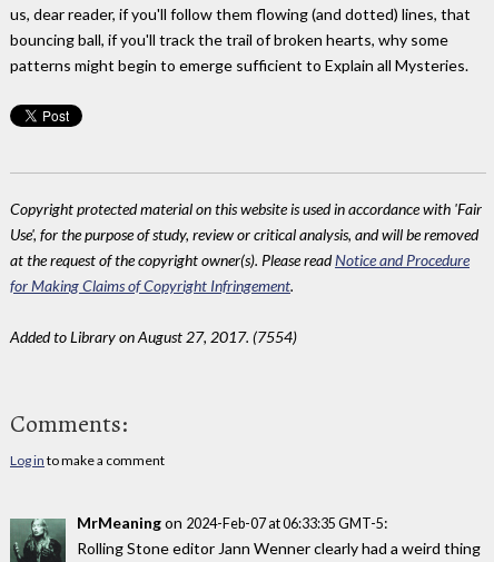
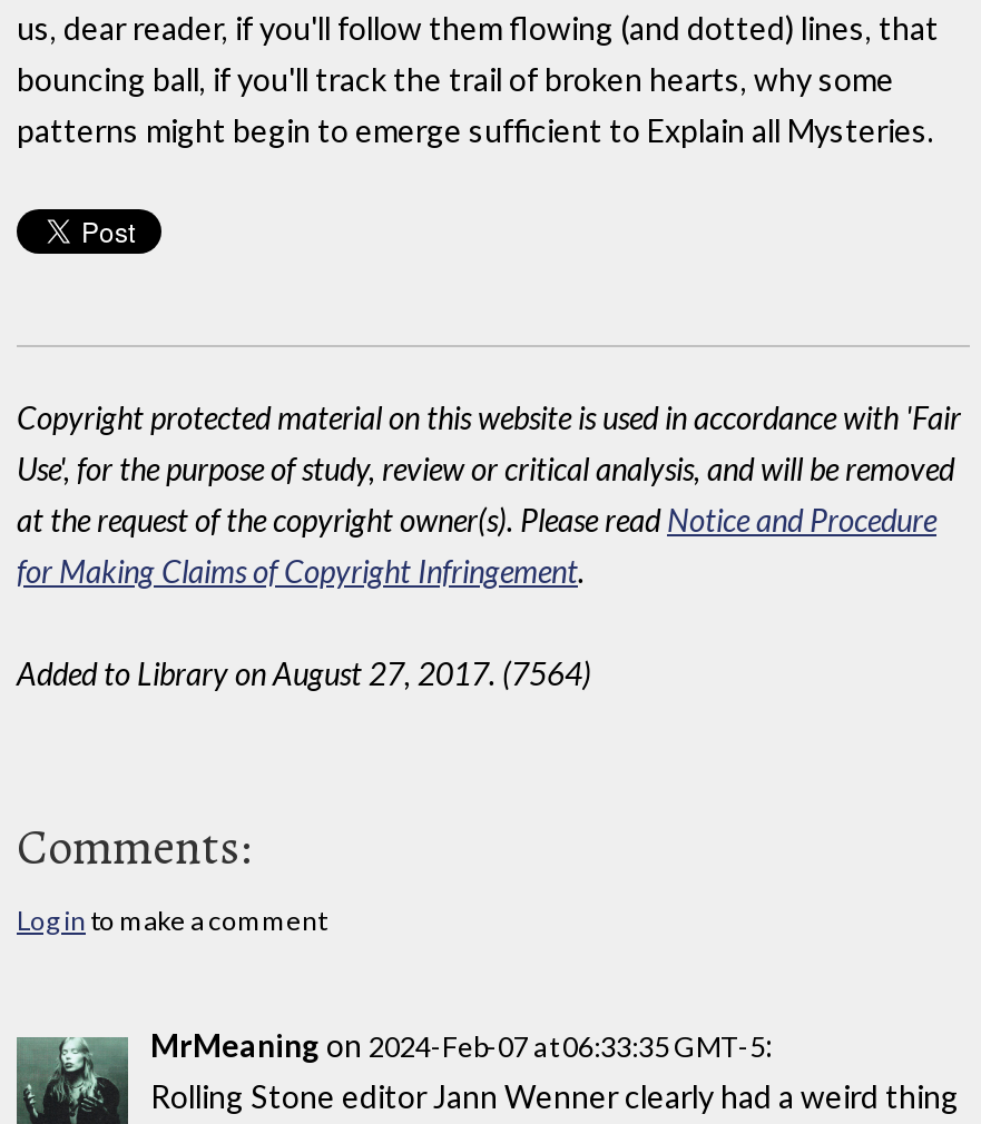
- Added to Library on August 27, 2017. (7554)
+ Added to Library on August 27, 2017. (7564)
